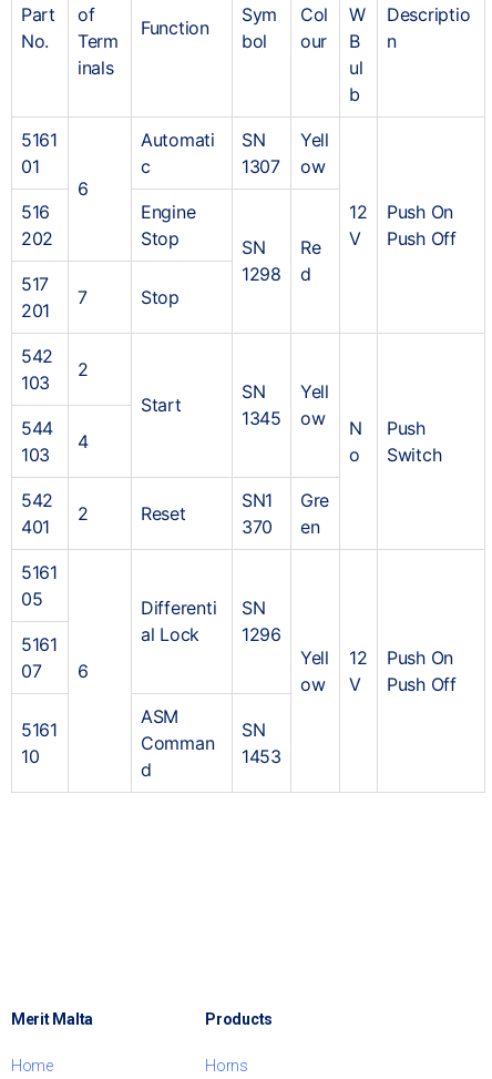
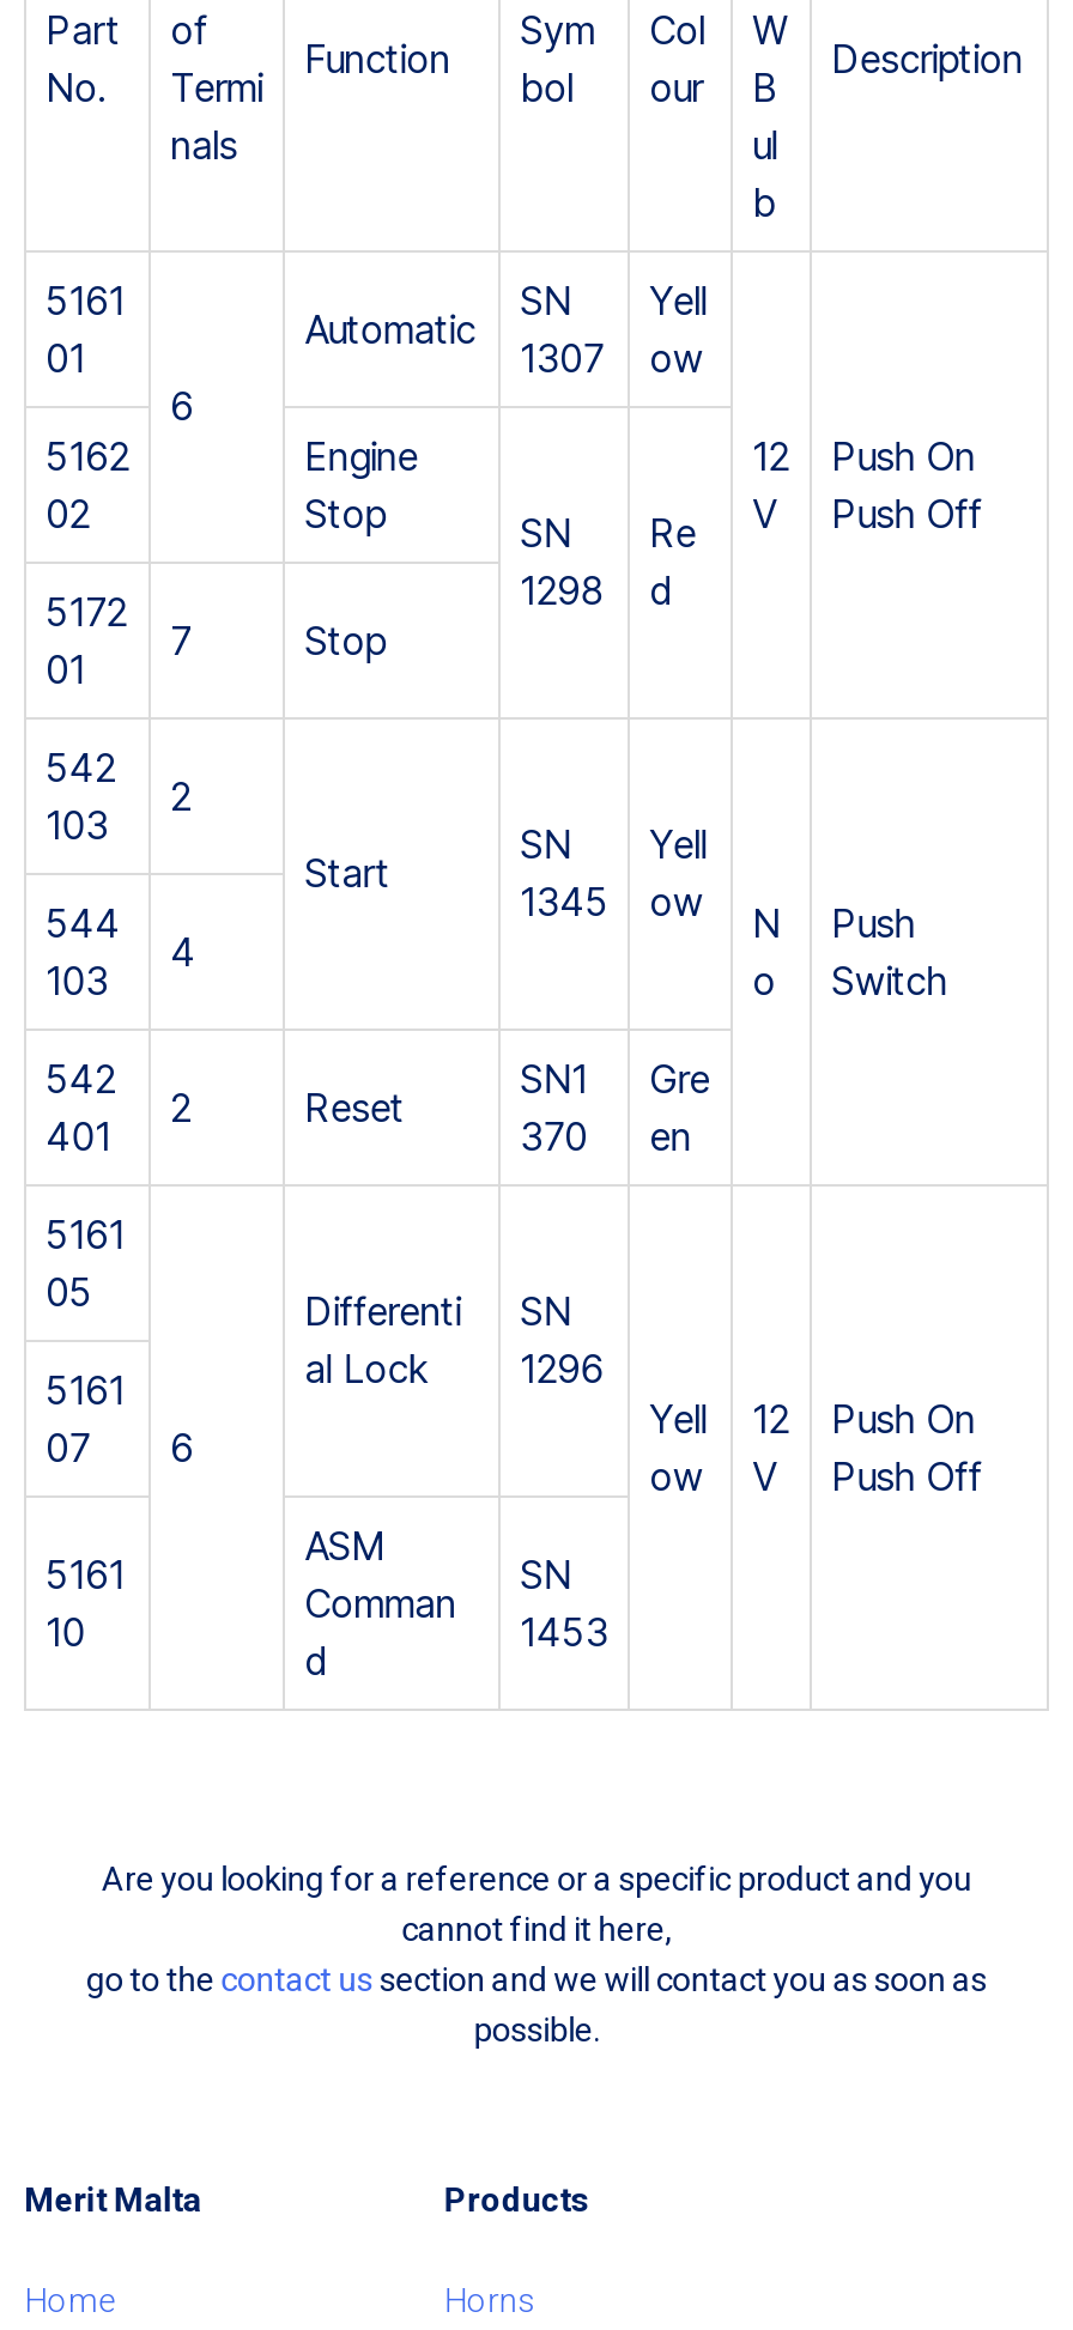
+ Are you looking for a reference or a specific product and you
+ cannot find it here,
+ go to the contact us section and we will contact you as soon as
+ possible.
